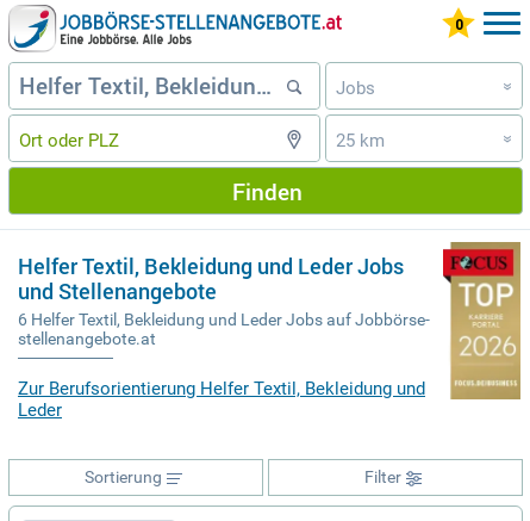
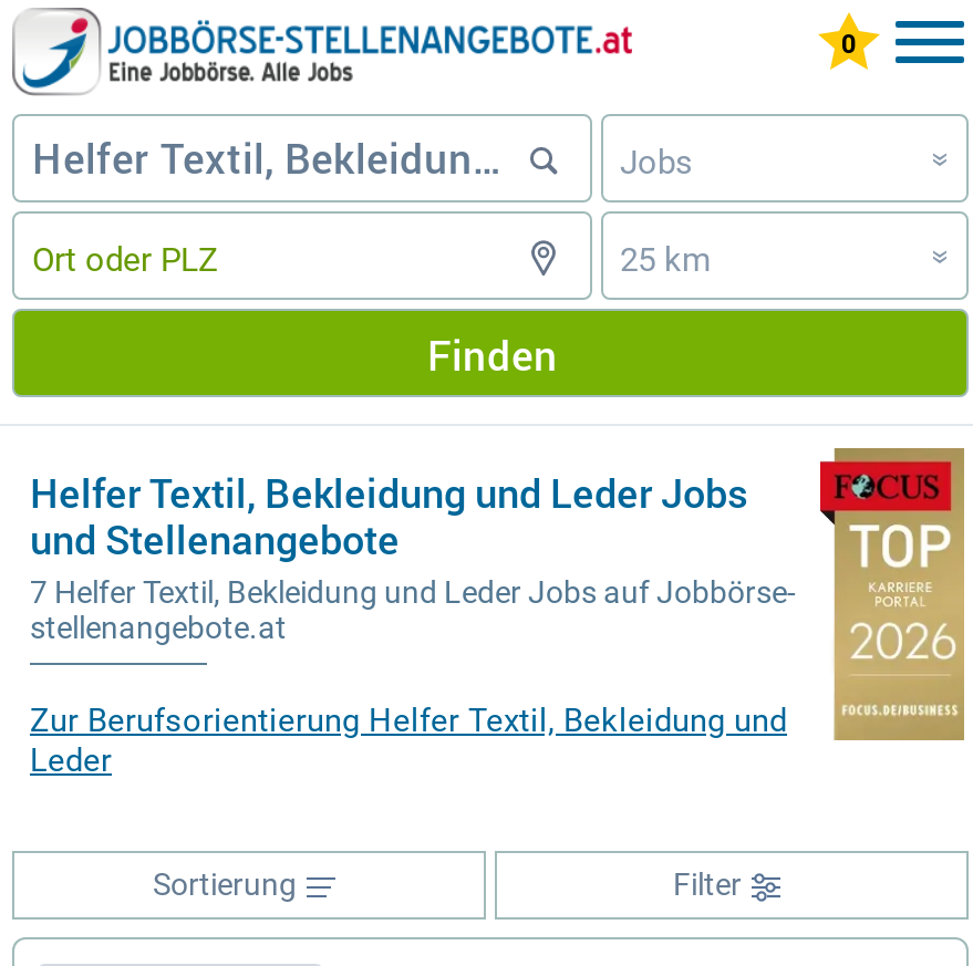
- 6 Helfer Textil, Bekleidung und Leder Jobs auf Jobbörse-
+ 7 Helfer Textil, Bekleidung und Leder Jobs auf Jobbörse-
